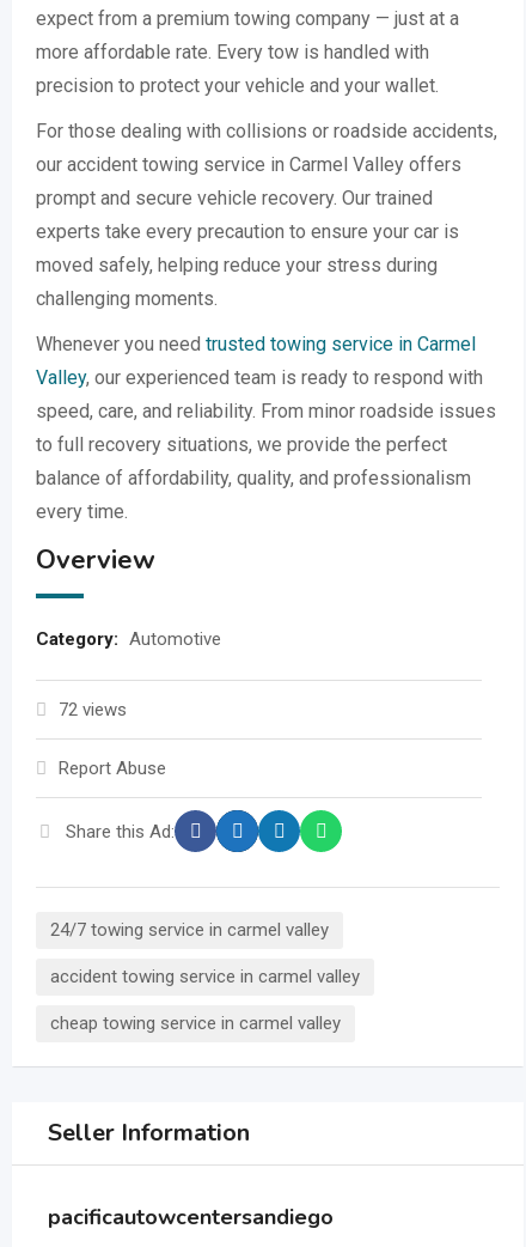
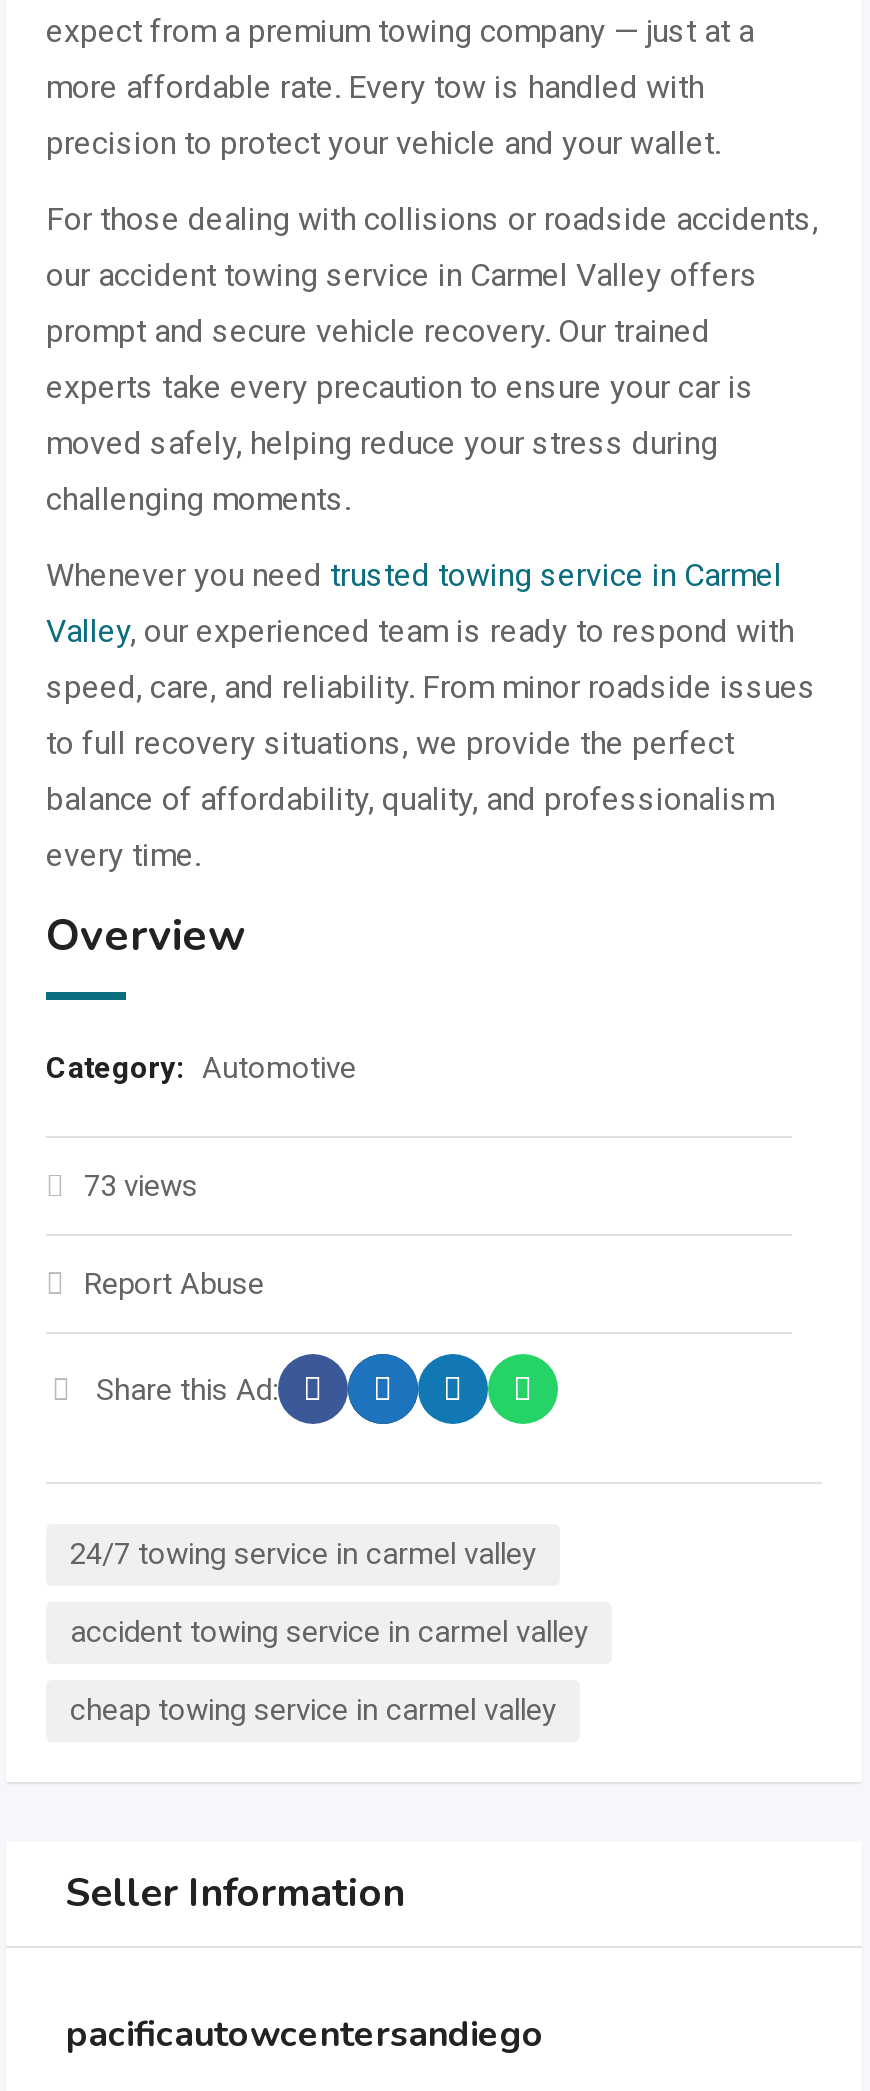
- 72 views
+ 73 views
